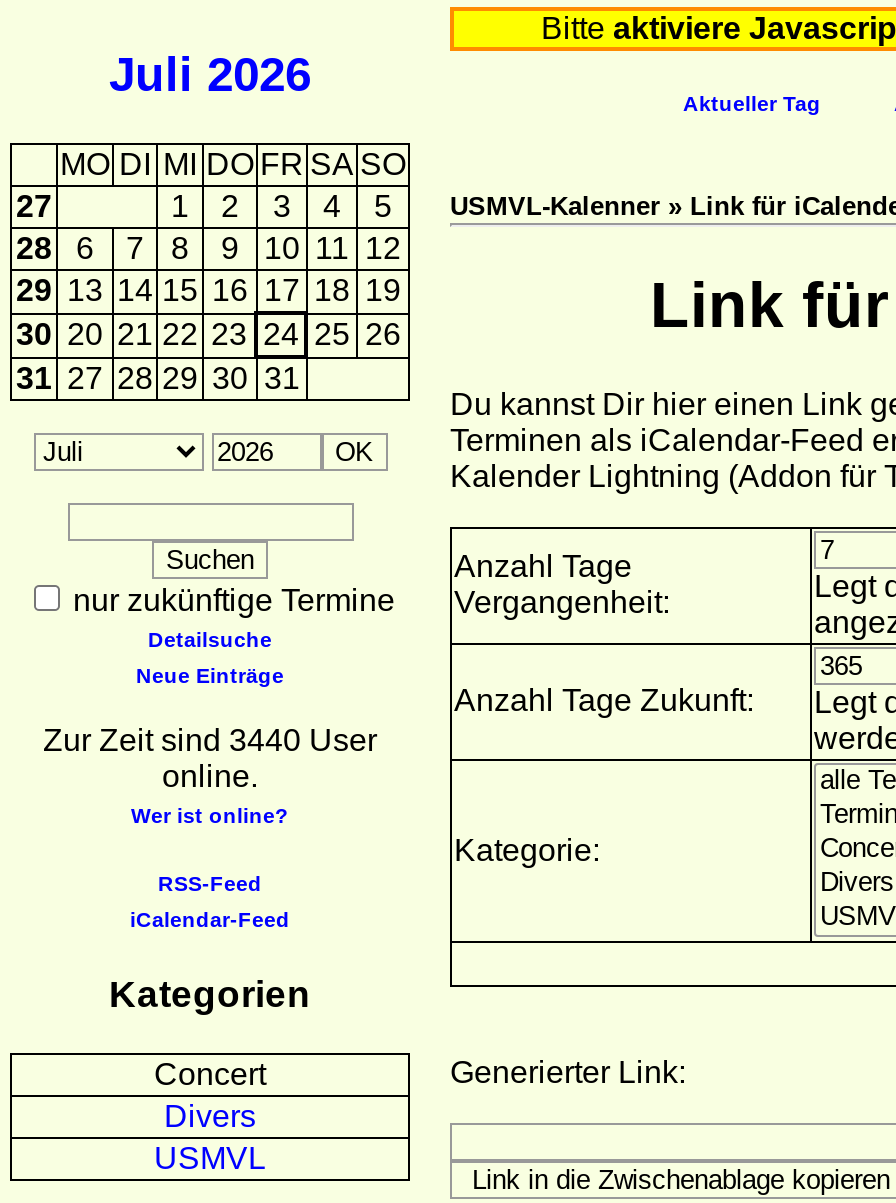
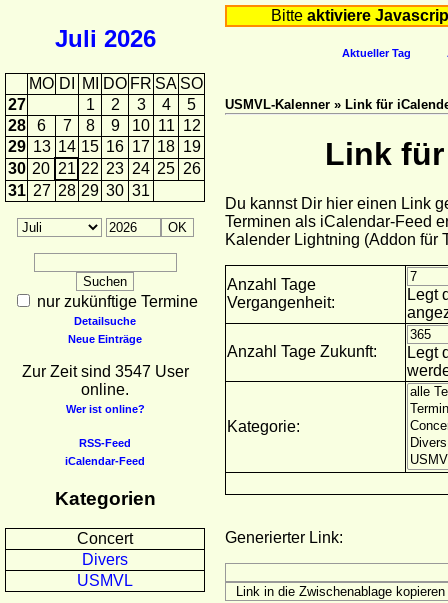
- Zur Zeit sind 3440 User
+ Zur Zeit sind 3547 User
